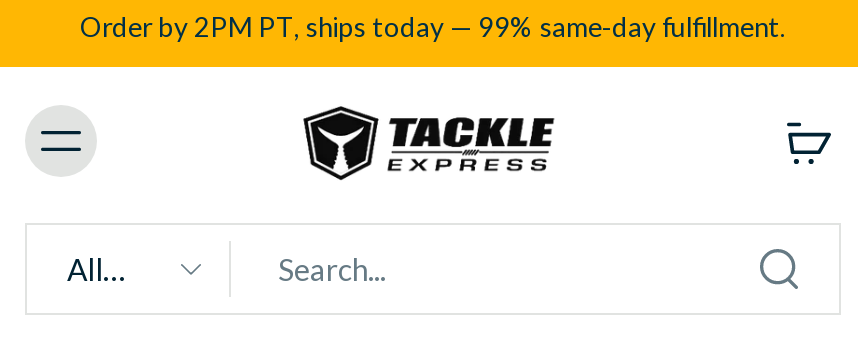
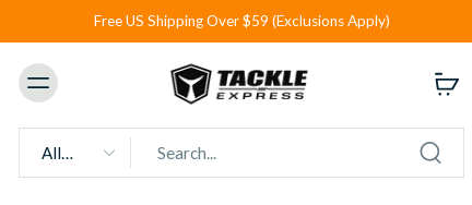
- Order by 2PM PT, ships today — 99% same-day fulfillment.
+ Free US Shipping Over $59 (Exclusions Apply)
